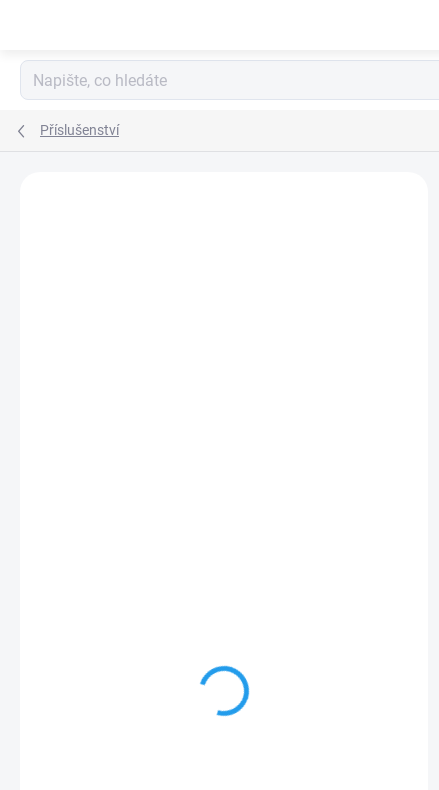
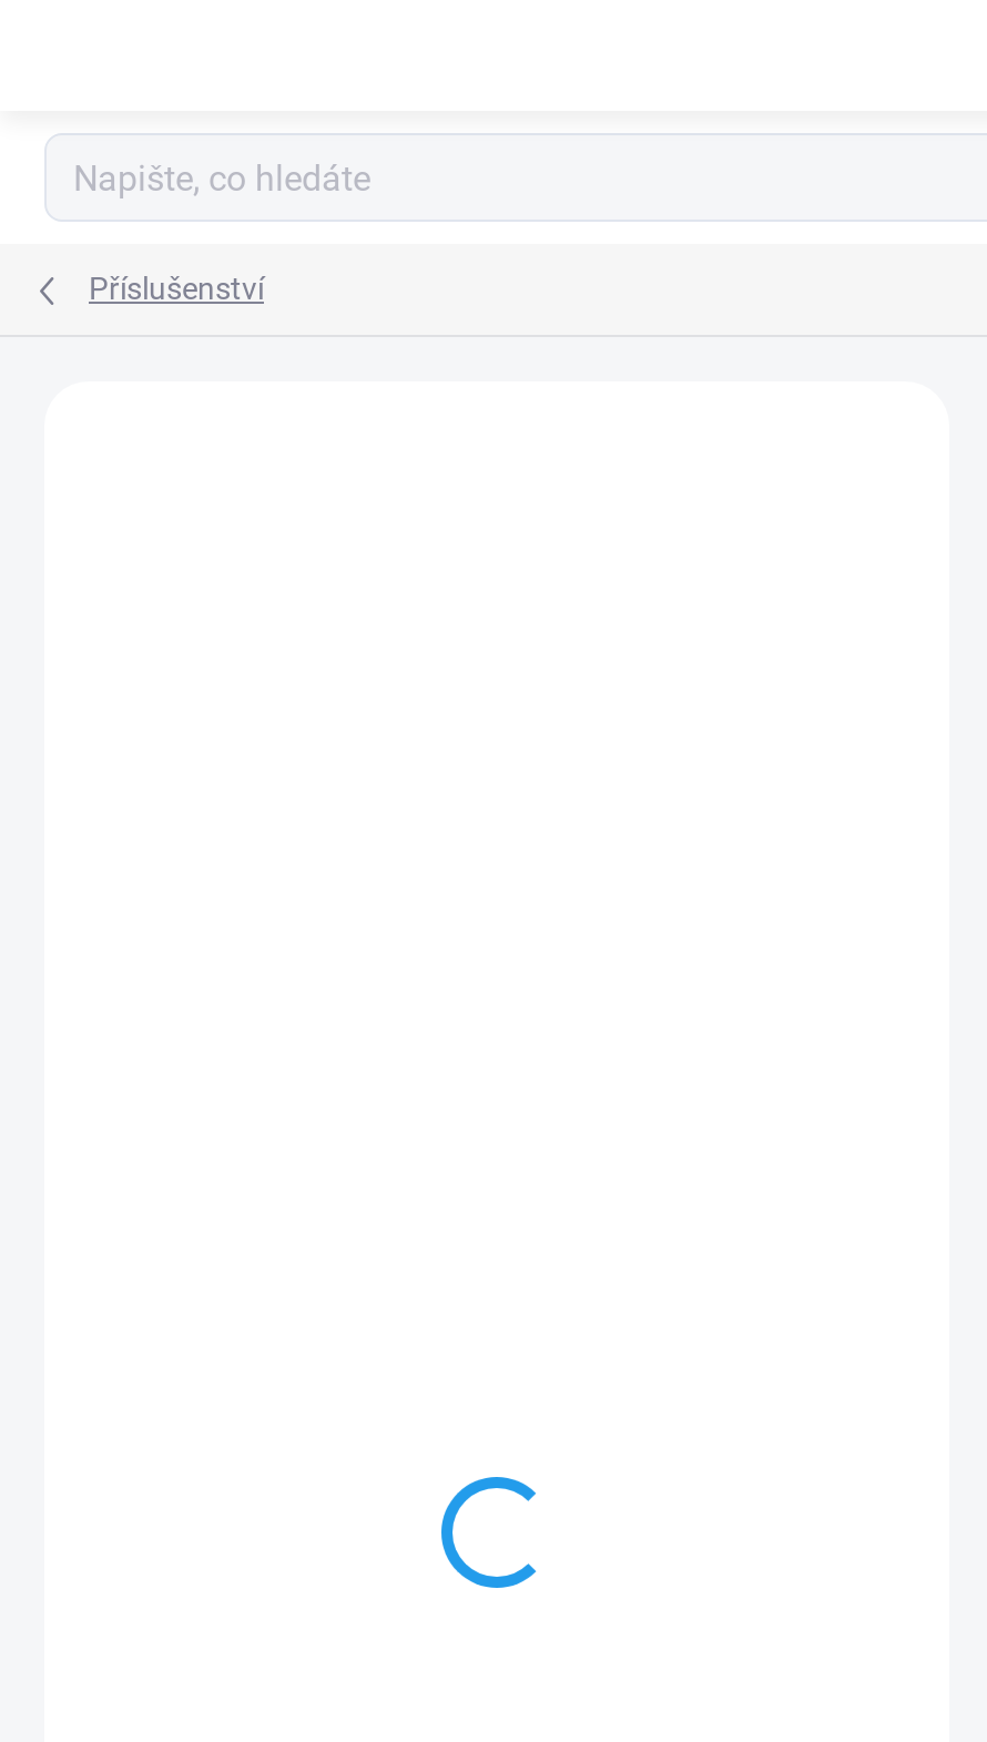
- [image]
+ [image]
